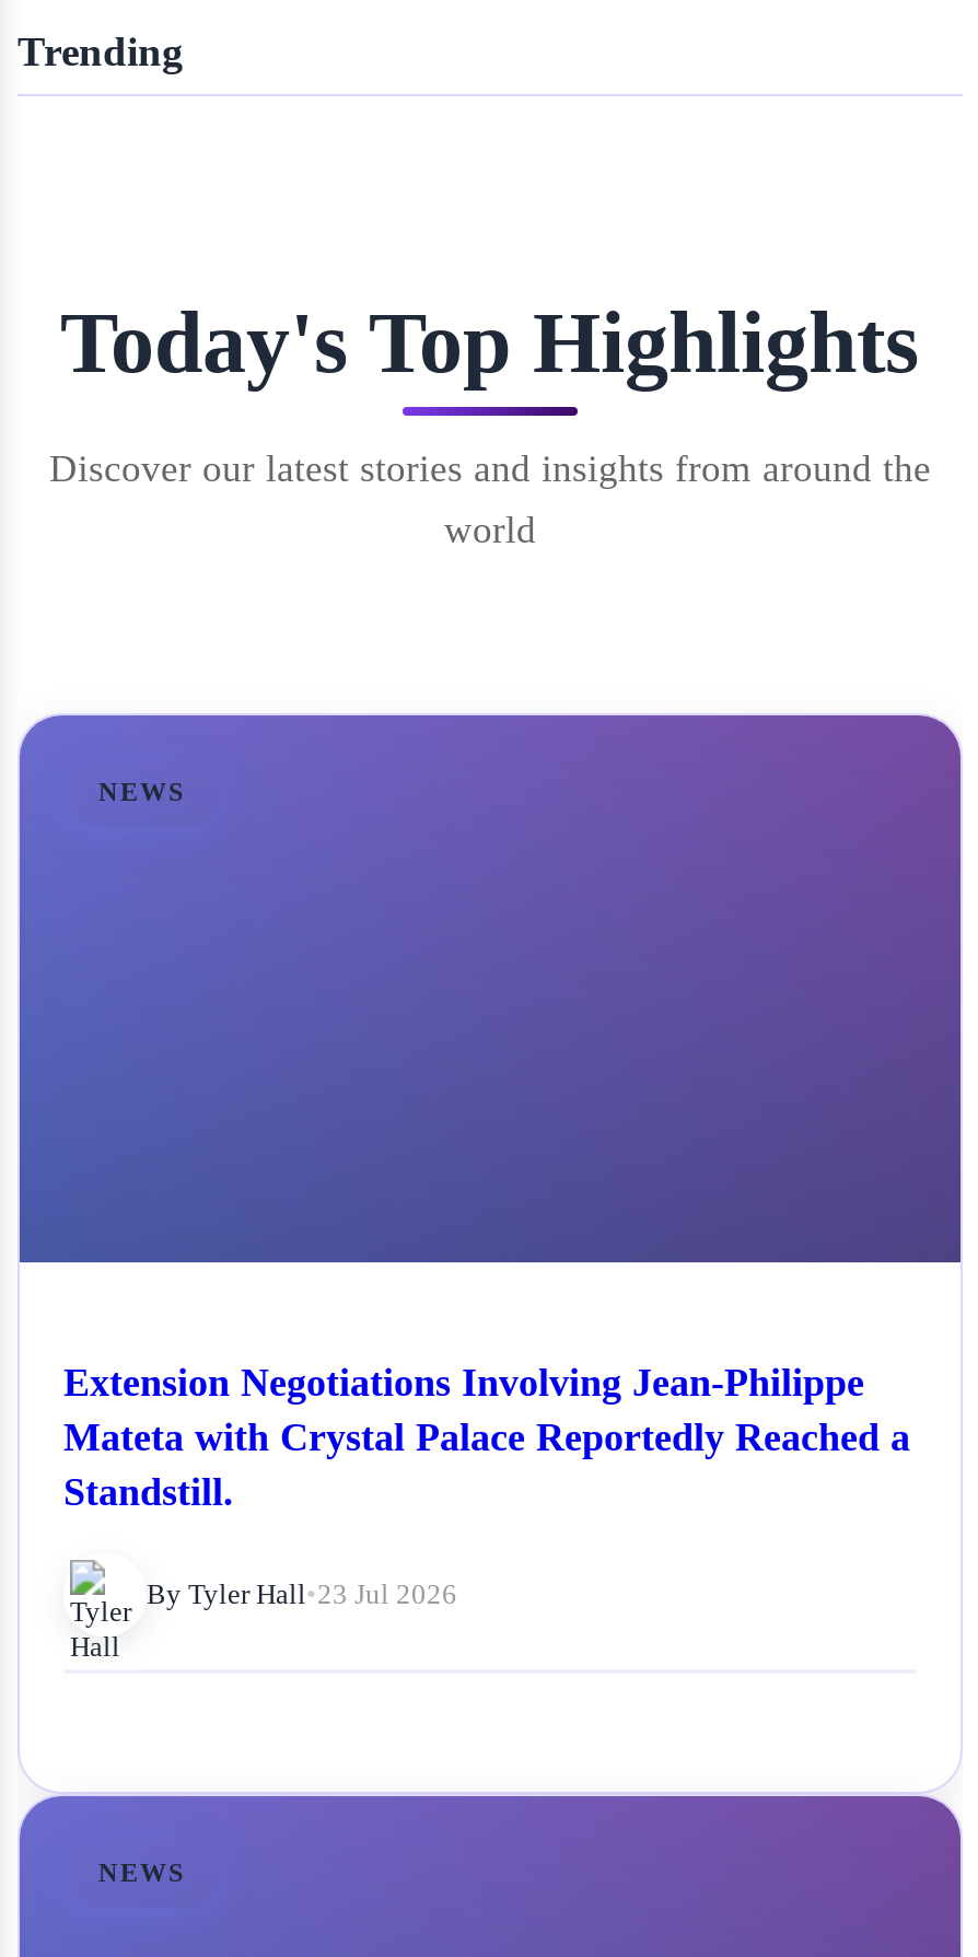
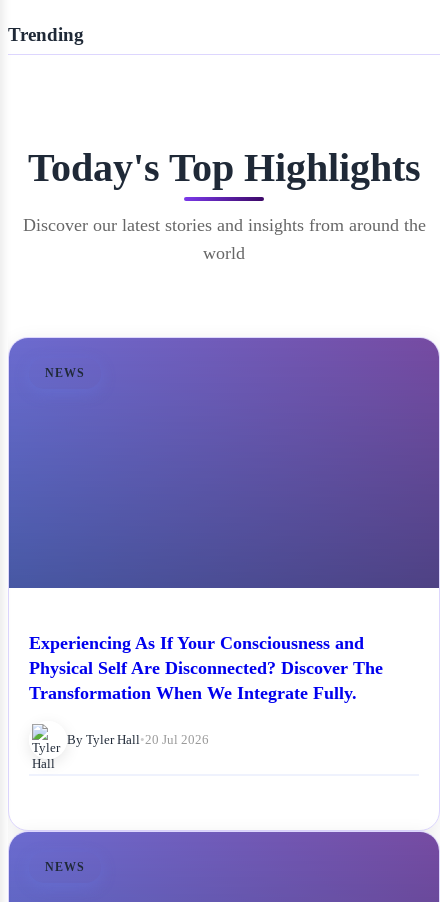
- Extension Negotiations Involving Jean-Philippe
- Mateta with Crystal Palace Reportedly Reached a
- Standstill.
+ Experiencing As If Your Consciousness and
+ Physical Self Are Disconnected? Discover The
+ Transformation When We Integrate Fully.

- By Tyler Hall • 23 Jul 2026
+ By Tyler Hall • 20 Jul 2026
